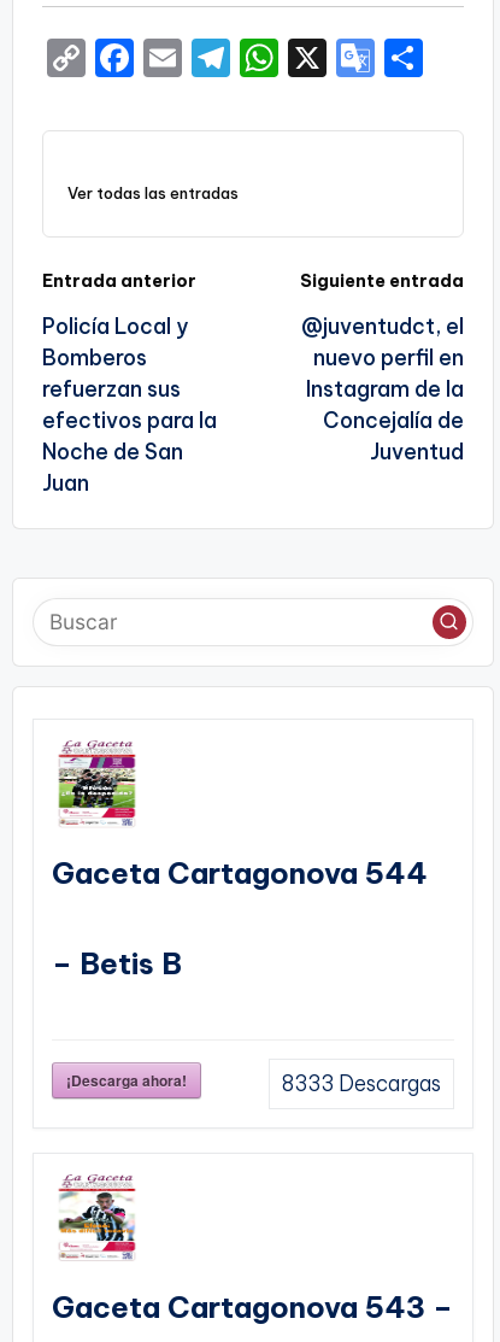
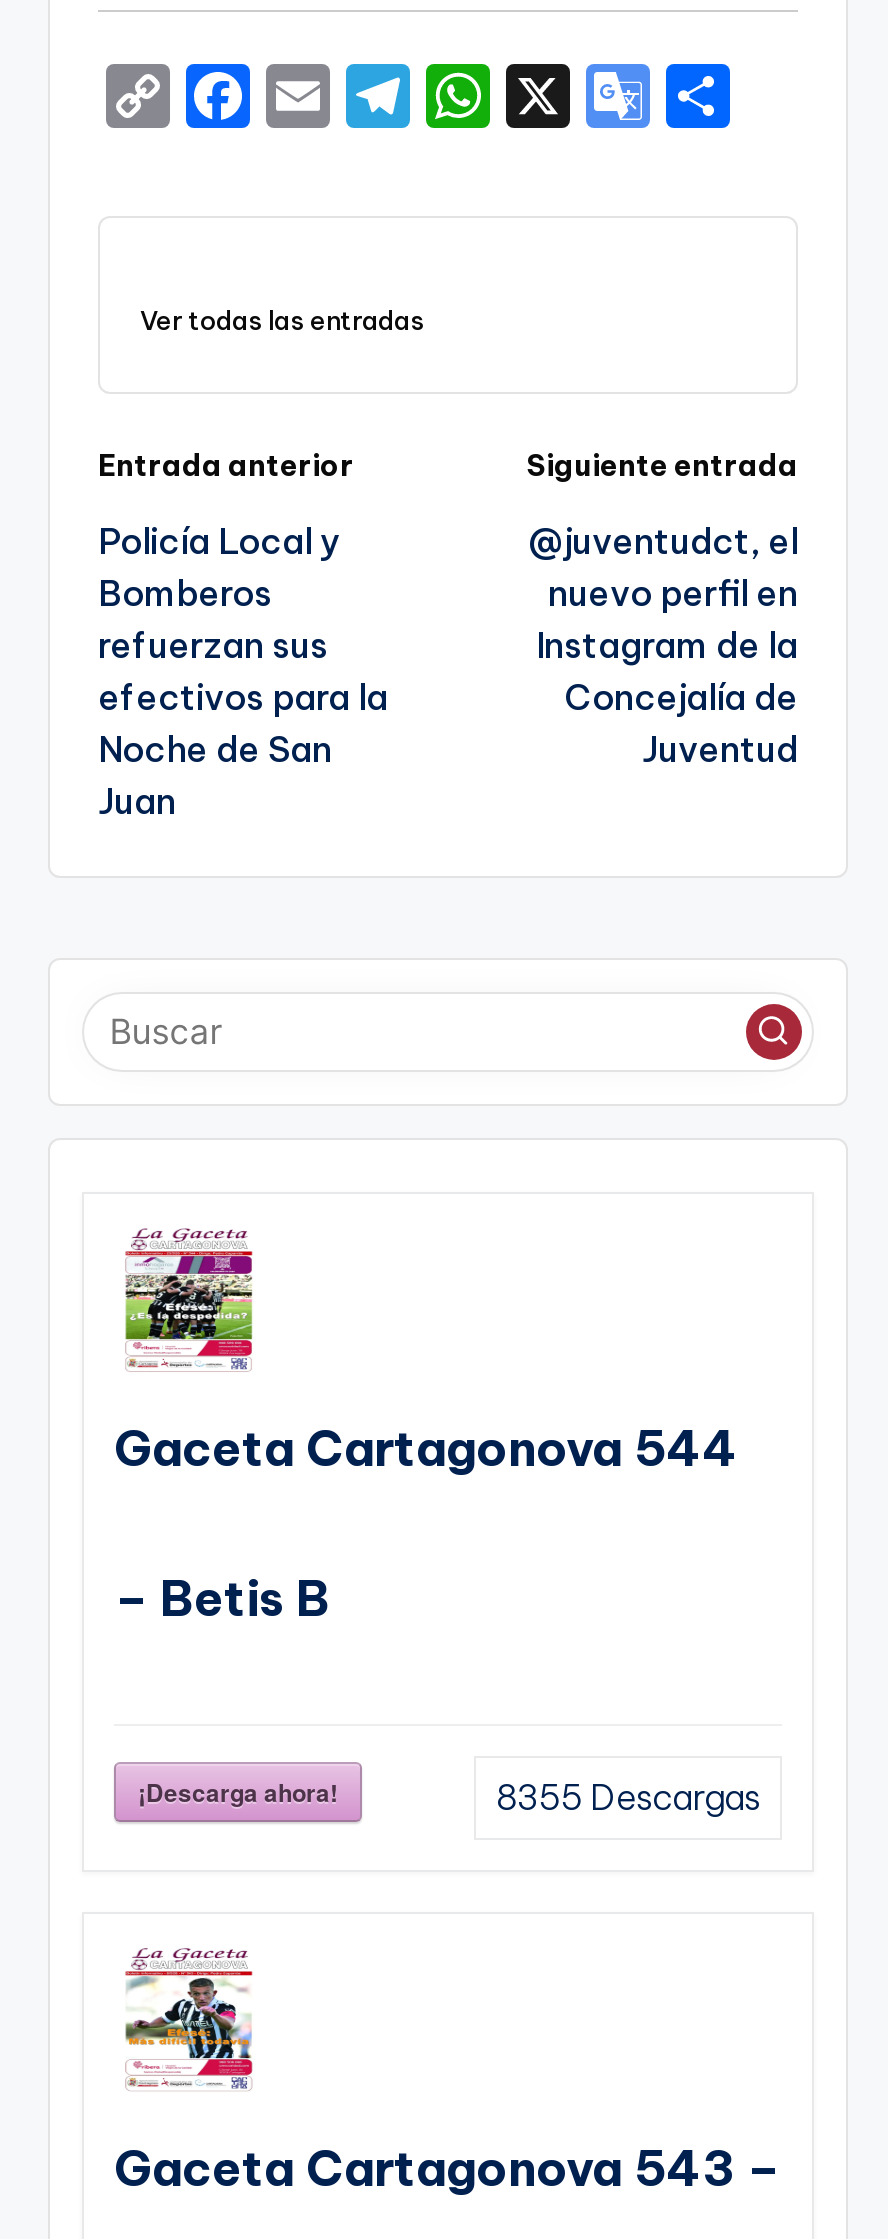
- 8333 Descargas
+ 8355 Descargas
